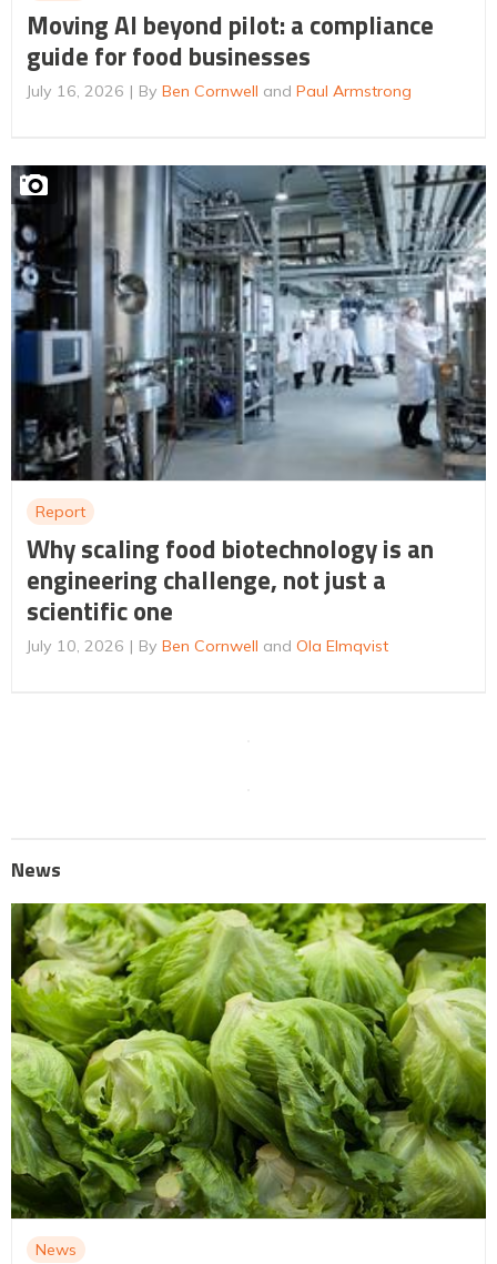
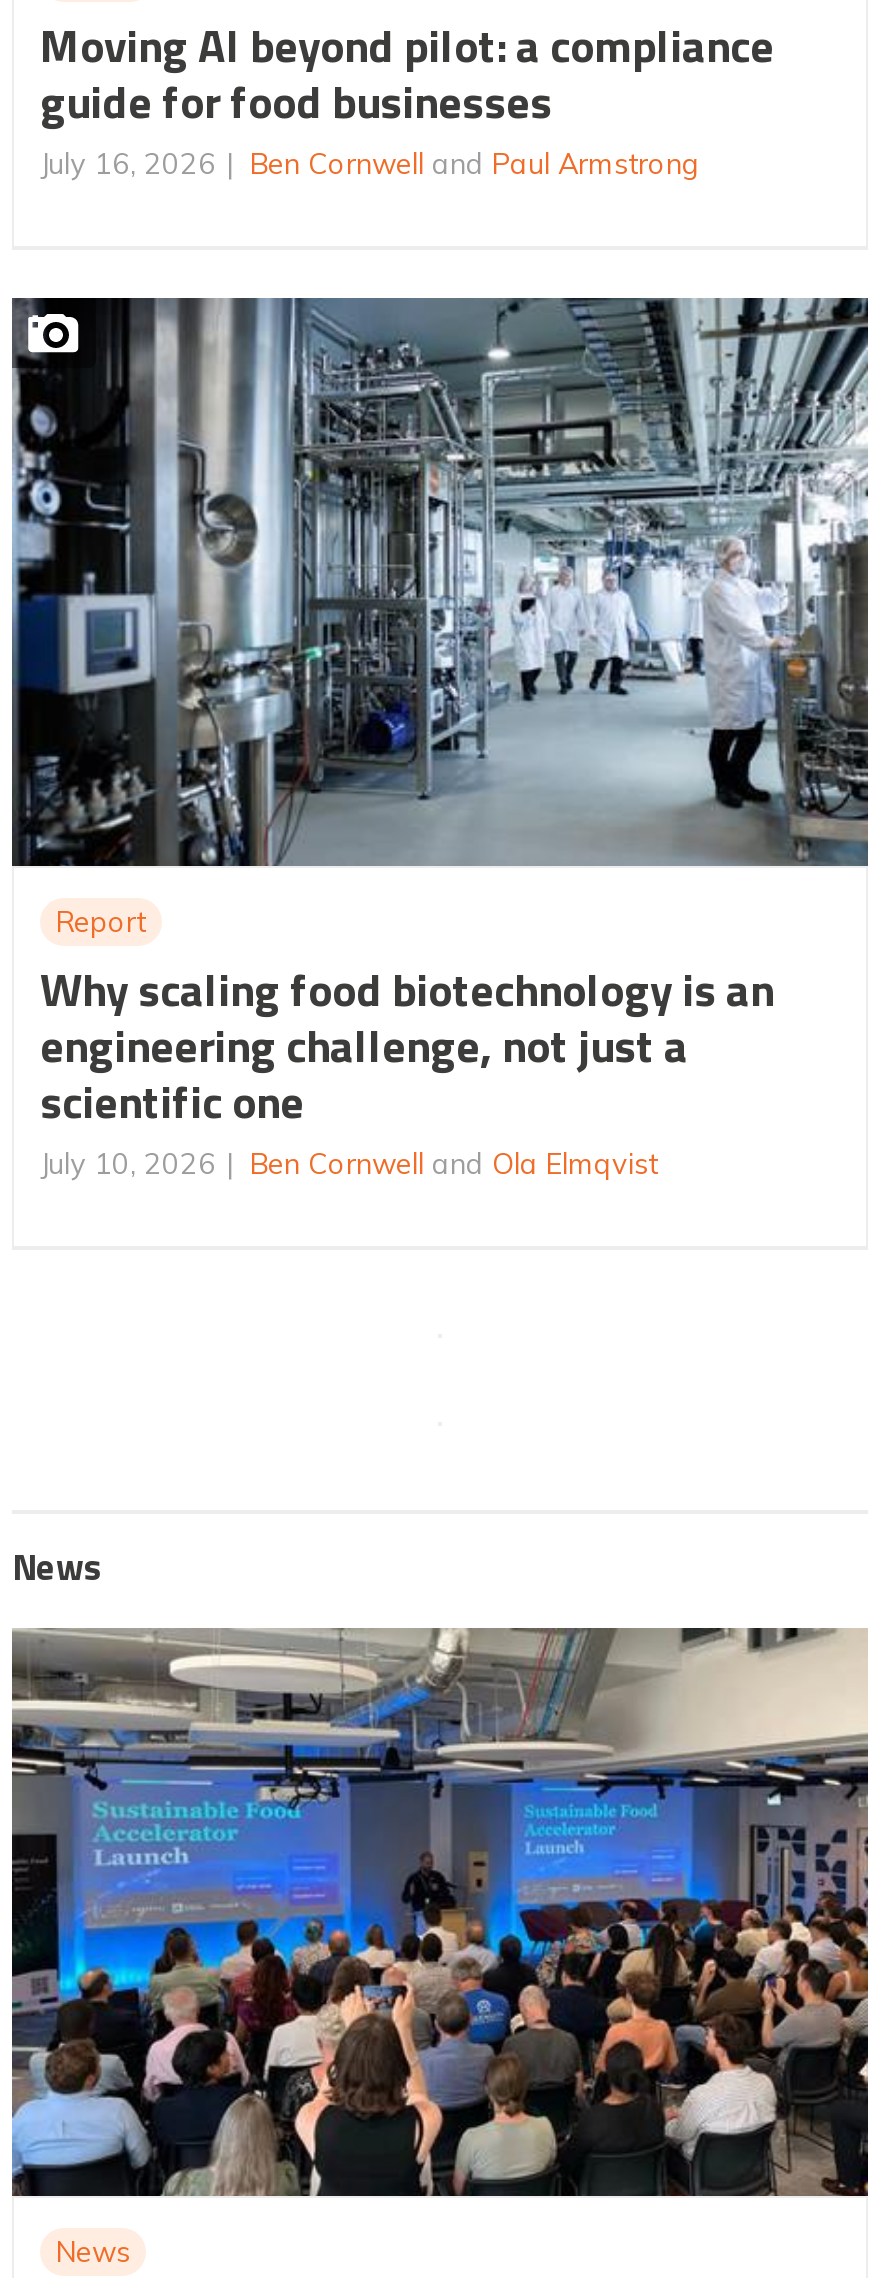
- By Ben Cornwell and Paul Armstrong
+ Ben Cornwell and Paul Armstrong

- By Ben Cornwell and Ola Elmqvist
+ Ben Cornwell and Ola Elmqvist

- [image]
+ [image]
